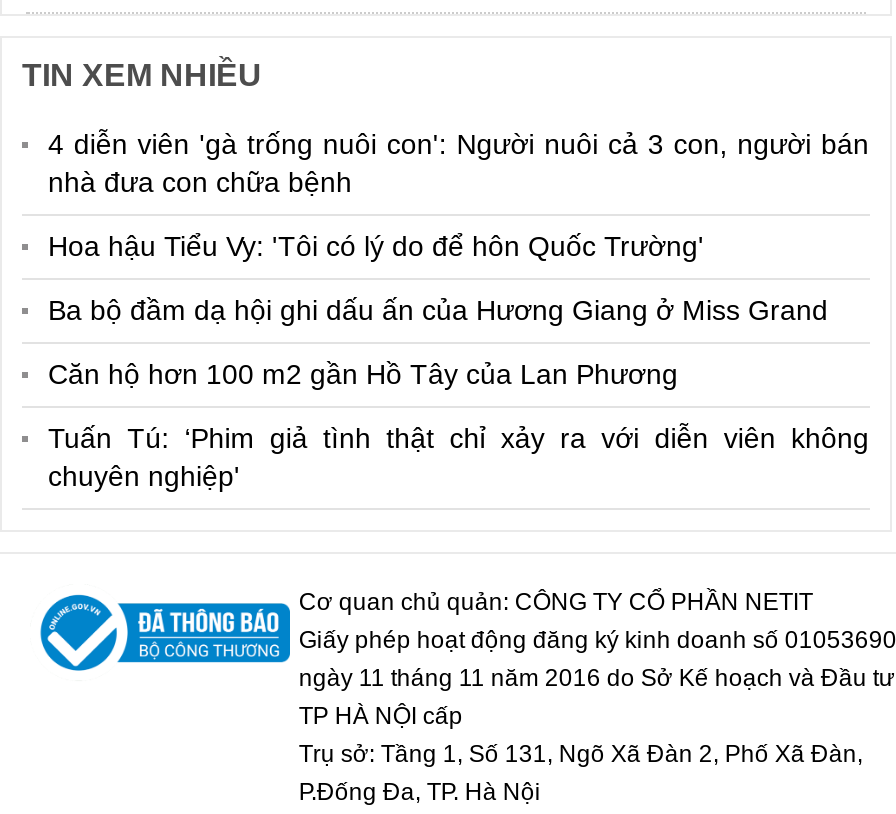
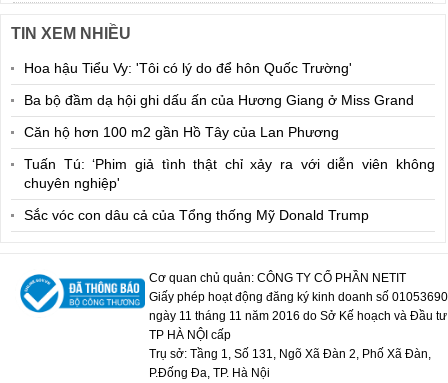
- 4 diễn viên 'gà trống nuôi con': Người nuôi cả 3 con, người bán
- nhà đưa con chữa bệnh

moved up: Hoa hậu Tiểu Vy: 'Tôi có lý do để hôn Quốc Trường' | Ba bộ đầm dạ hội ghi dấu ấn của Hương Giang ở Miss Grand | Căn hộ hơn 100 m2 gần Hồ Tây của Lan Phương | Tuấn Tú: ‘Phim giả tình thật chỉ xảy ra với diễn viên không | chuyên nghiệp'

+ Sắc vóc con dâu cả của Tổng thống Mỹ Donald Trump
